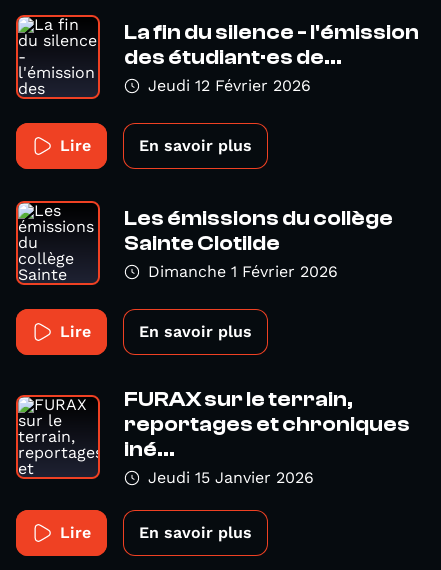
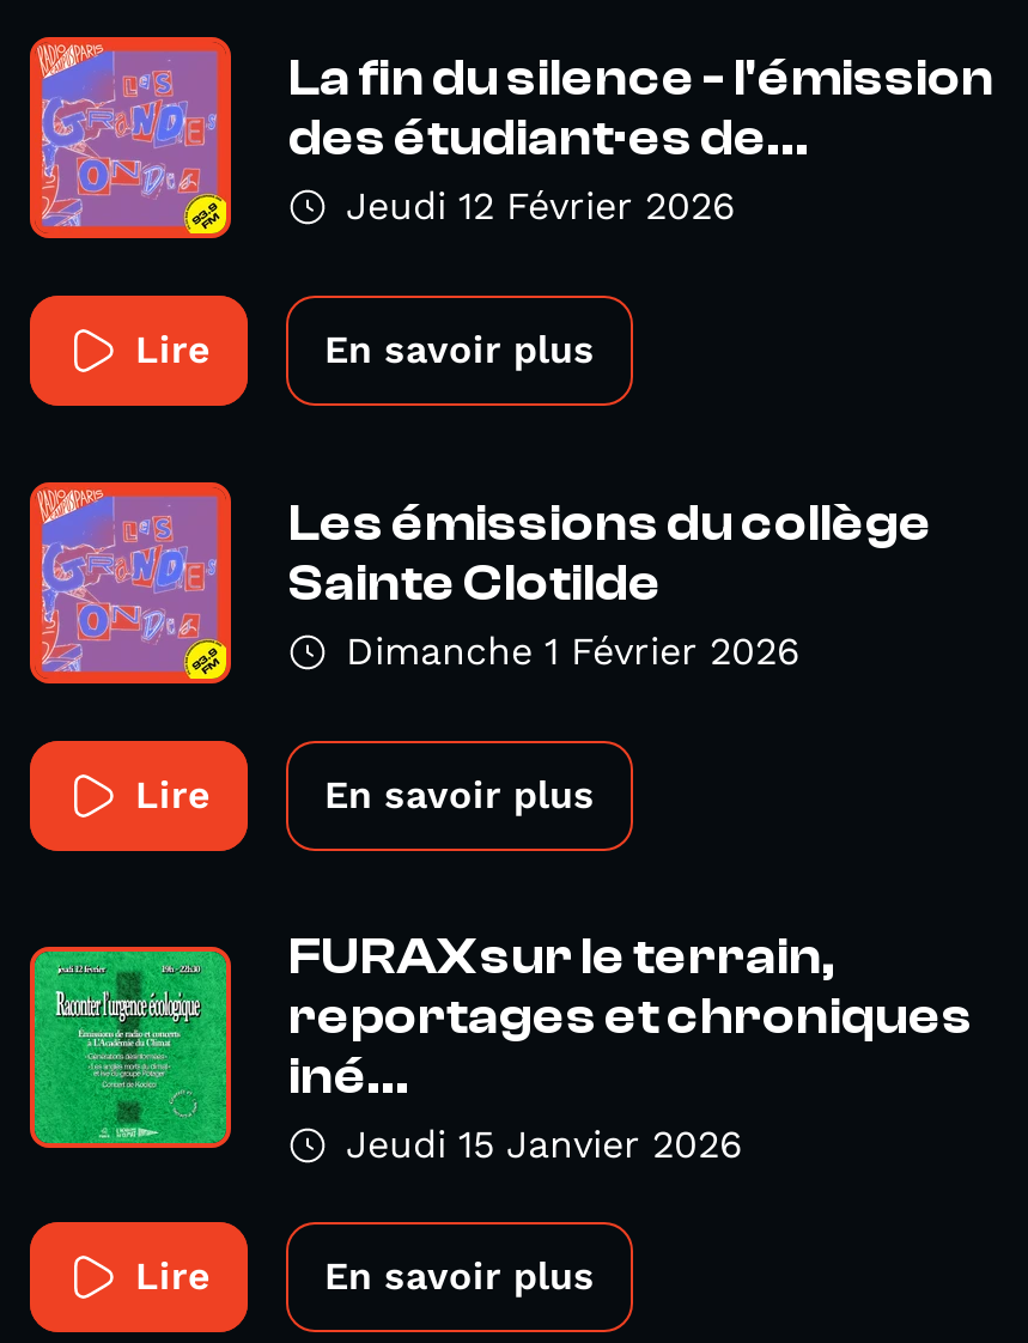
- [image]
+ [image]

- [image]
+ [image]

- [image]
+ [image]
